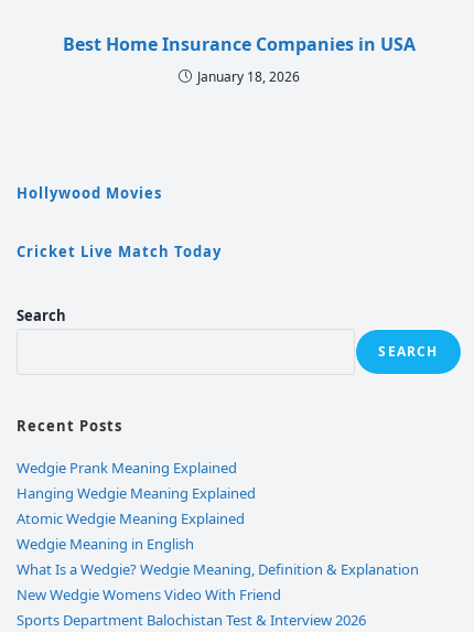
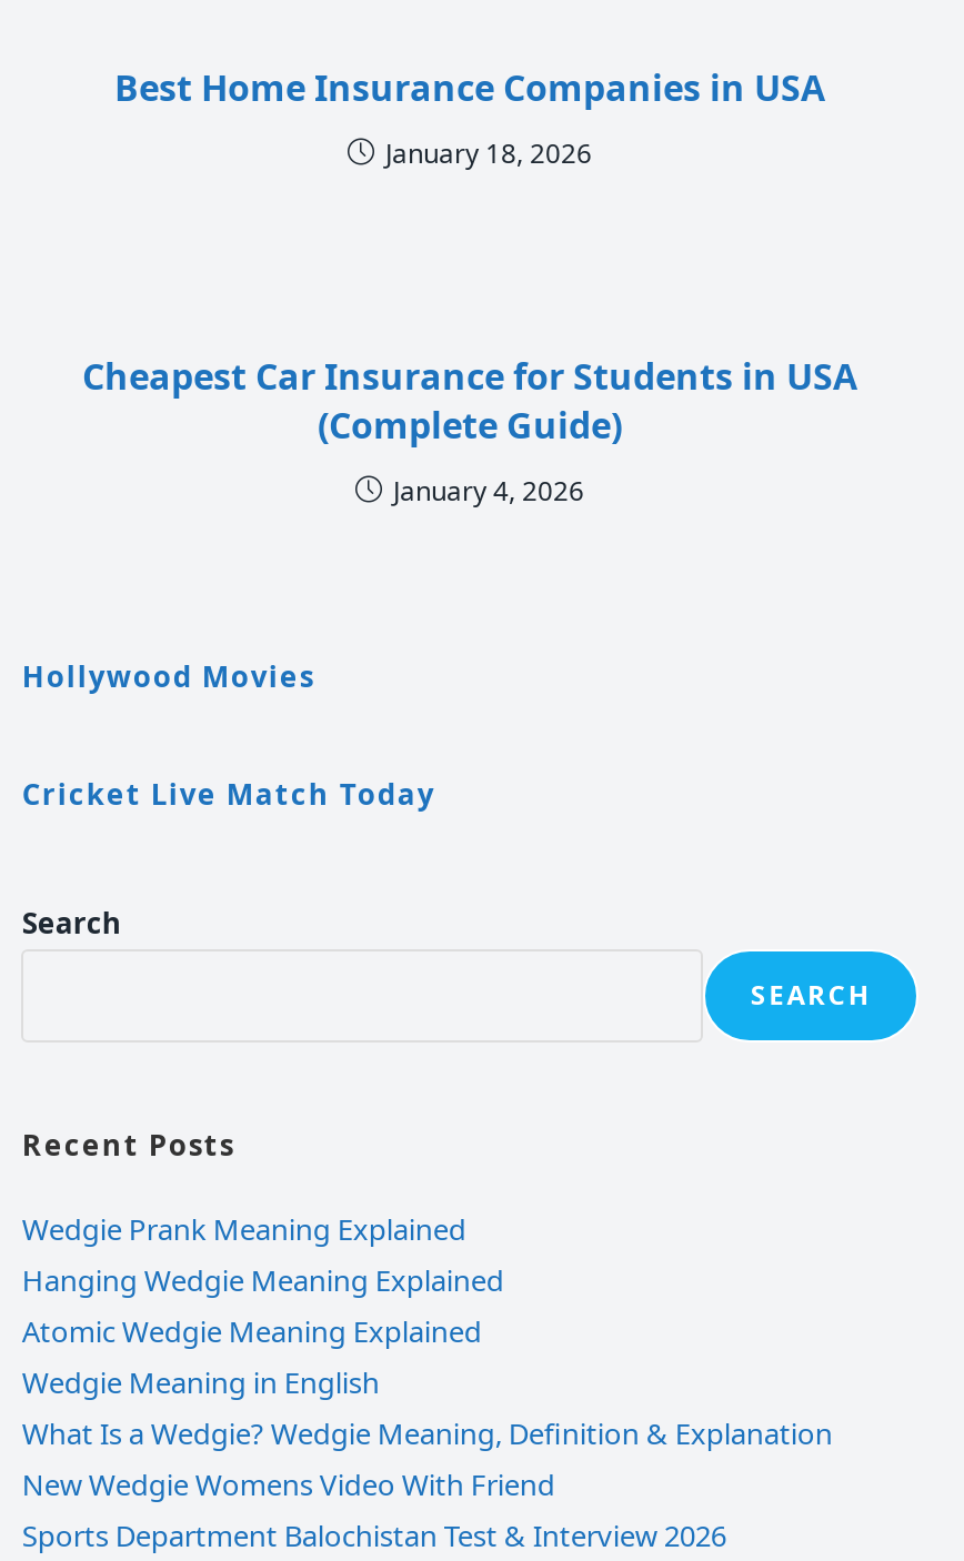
+ Cheapest Car Insurance for Students in USA
+ (Complete Guide)
+ January 4, 2026
